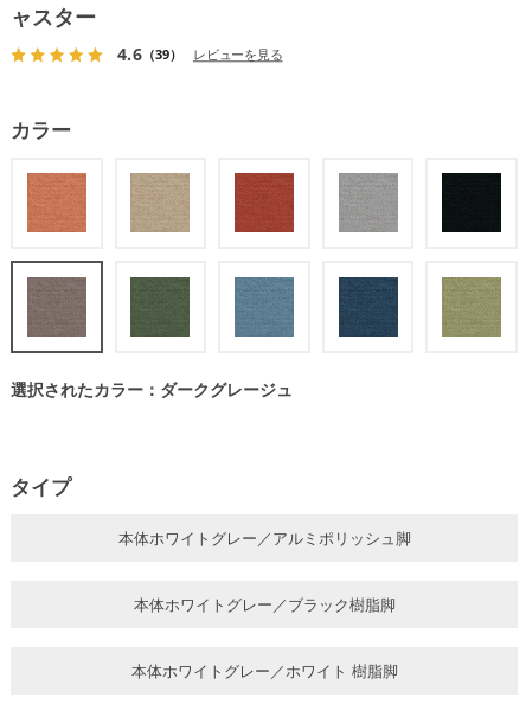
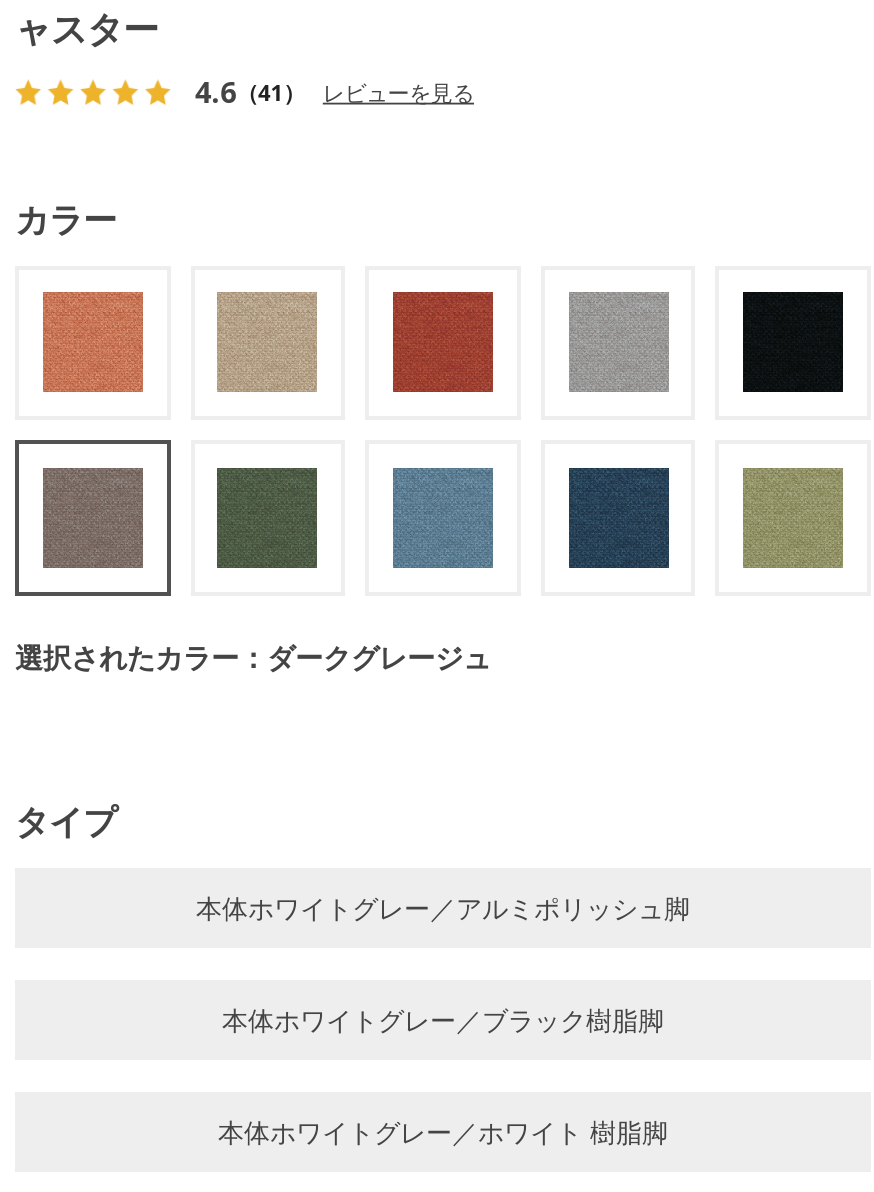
- 4.6（39） レビューを見る
+ 4.6（41） レビューを見る
